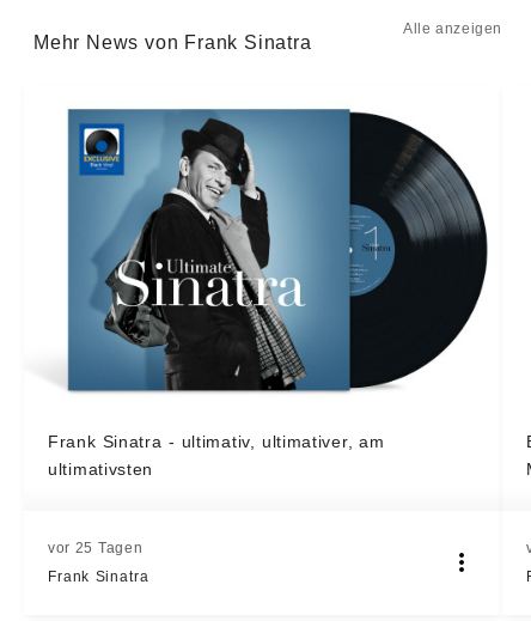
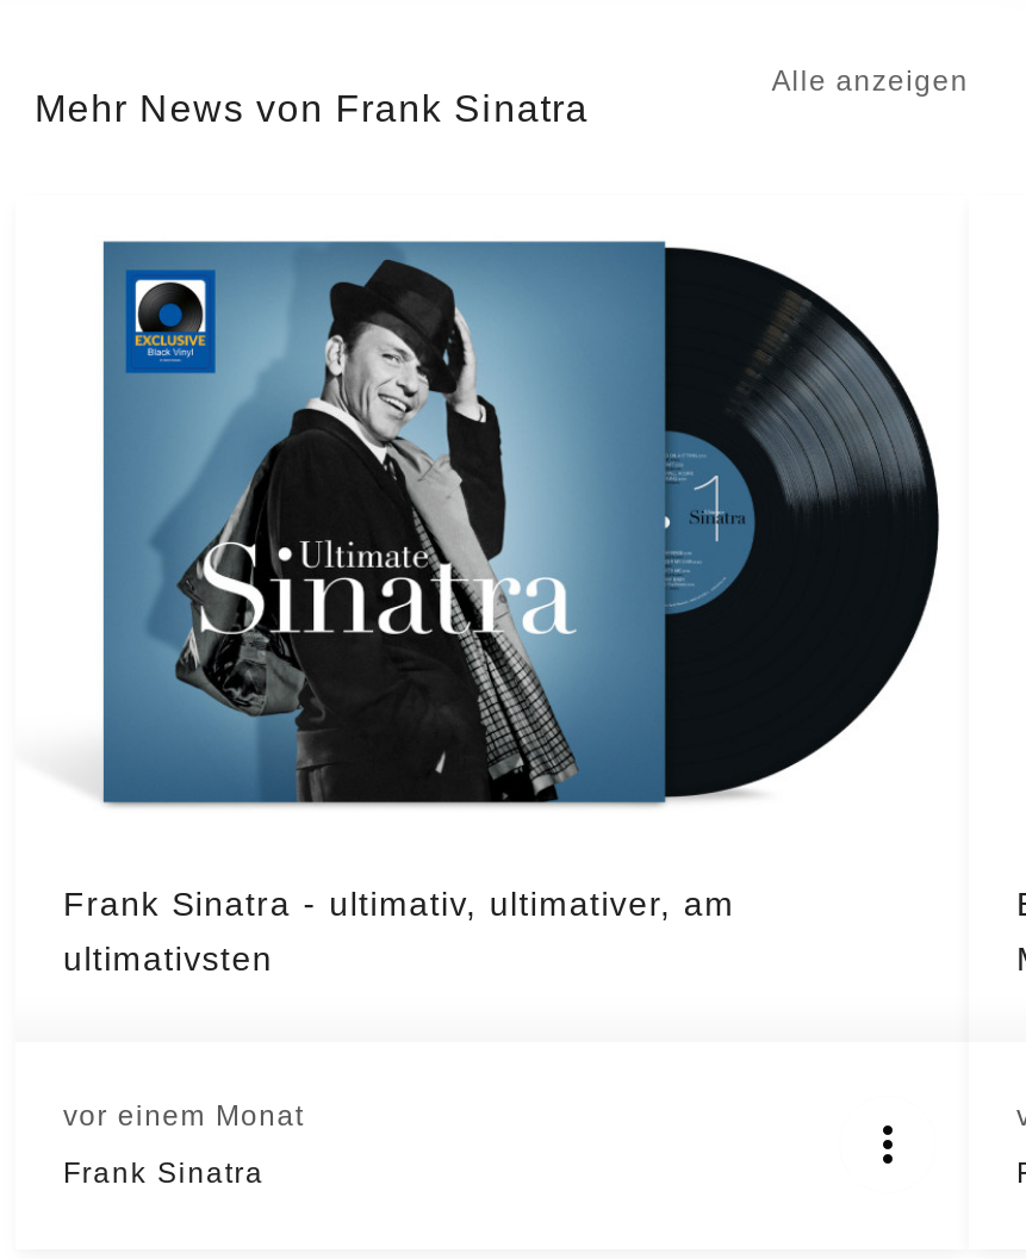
- vor 25 Tagen
+ vor einem Monat
